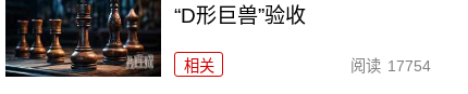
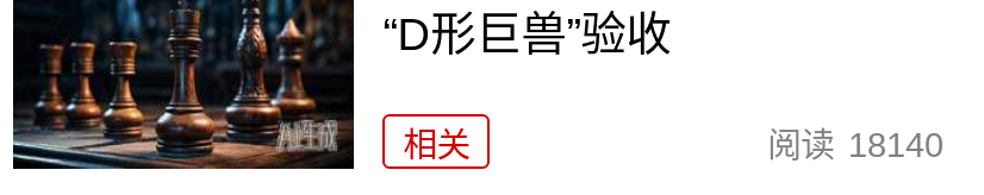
- 阅读 17754
+ 阅读 18140
